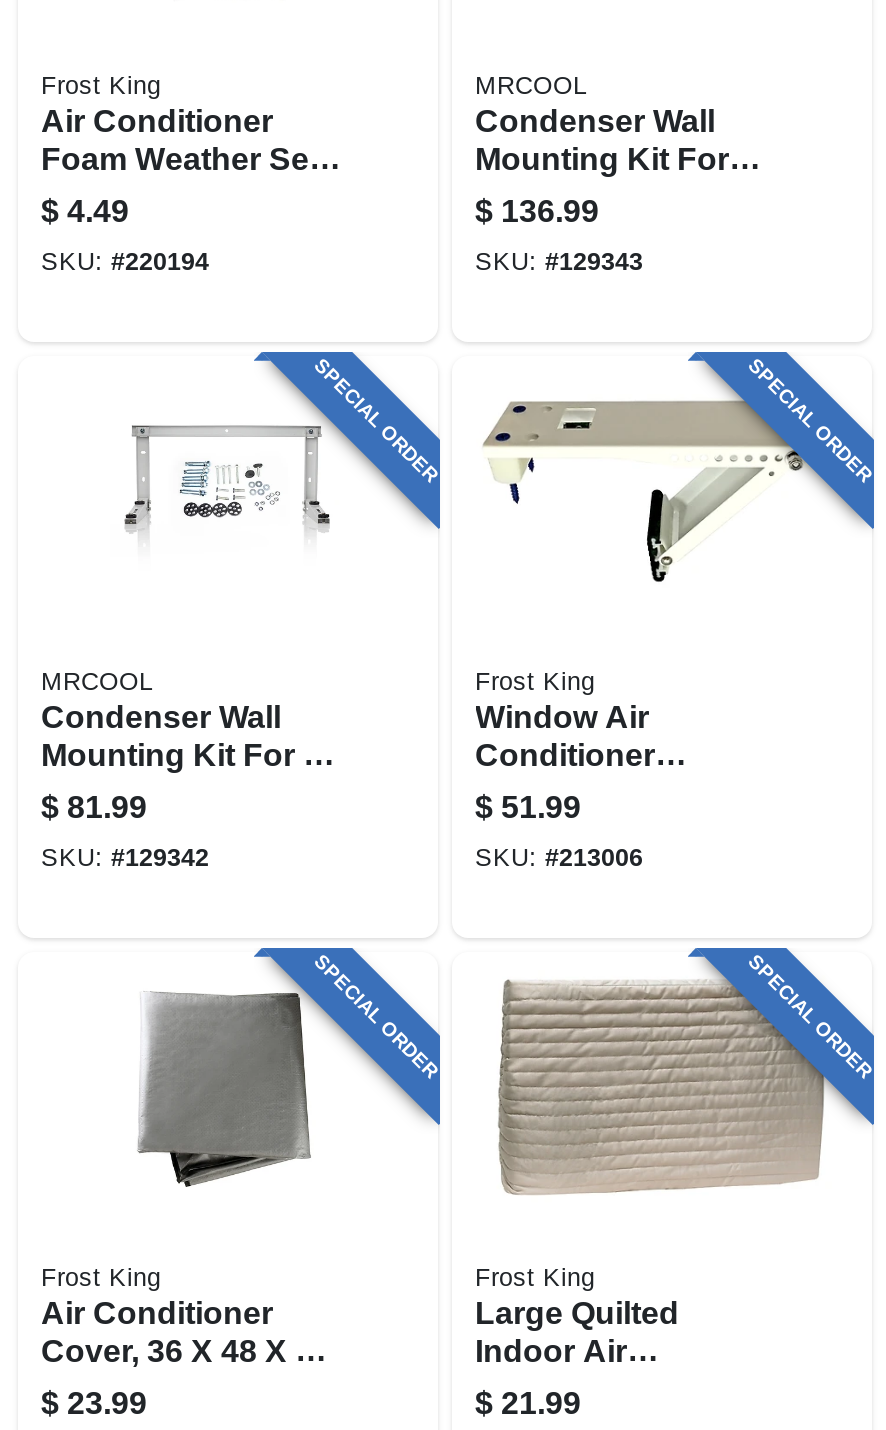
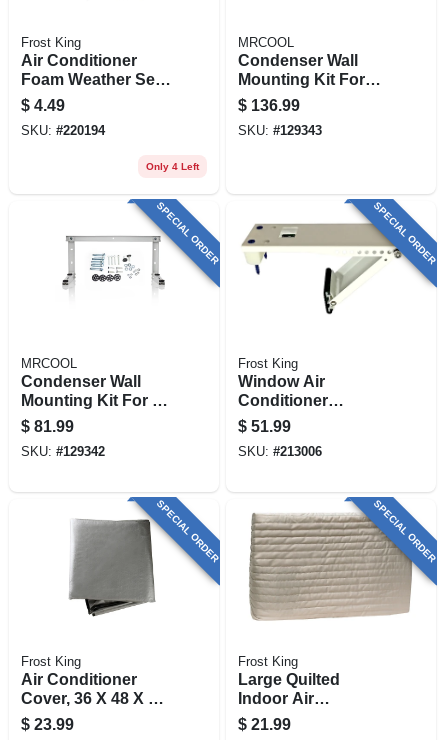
+ Only 4 Left
